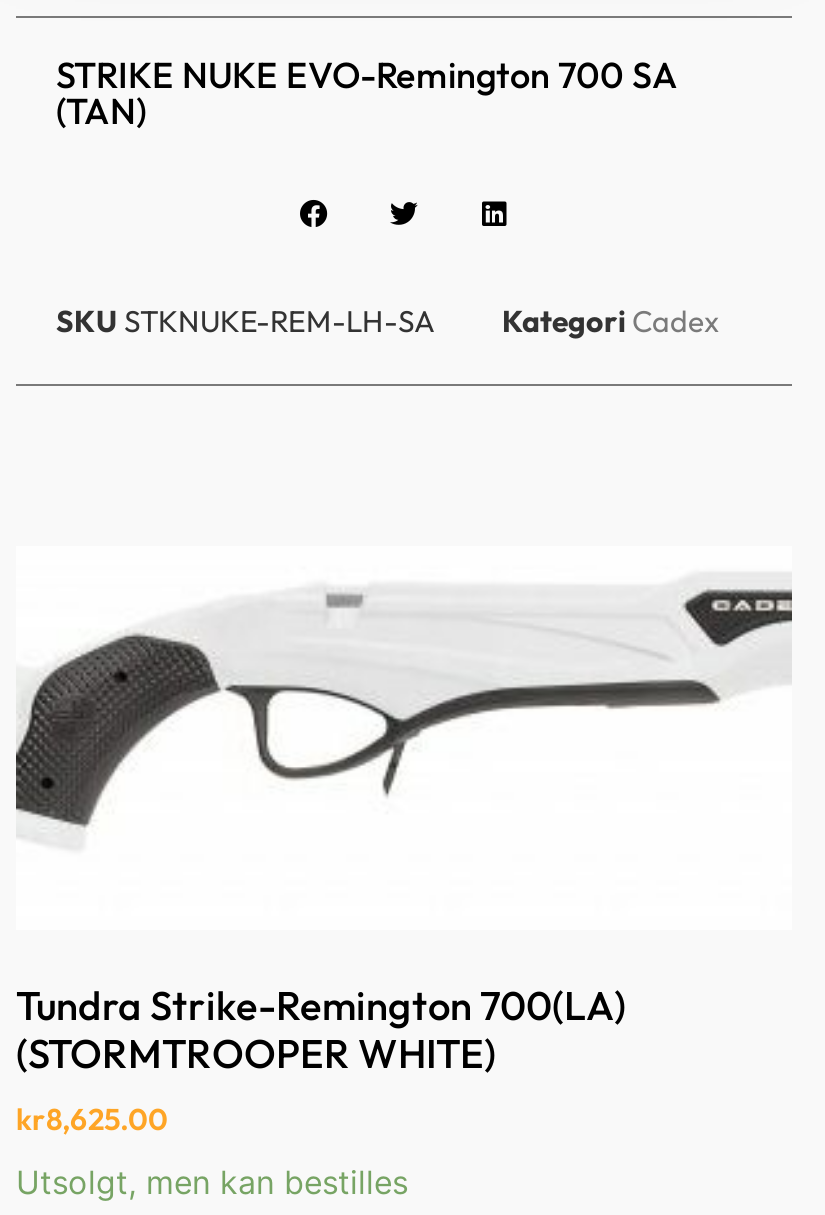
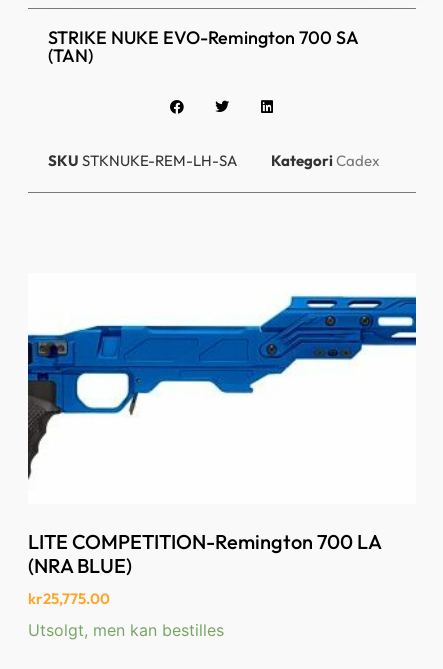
- [image]
+ [image]

- Tundra Strike-Remington 700(LA)
- (STORMTROOPER WHITE)
- kr8,625.00
+ LITE COMPETITION-Remington 700 LA
+ (NRA BLUE)
+ kr25,775.00
